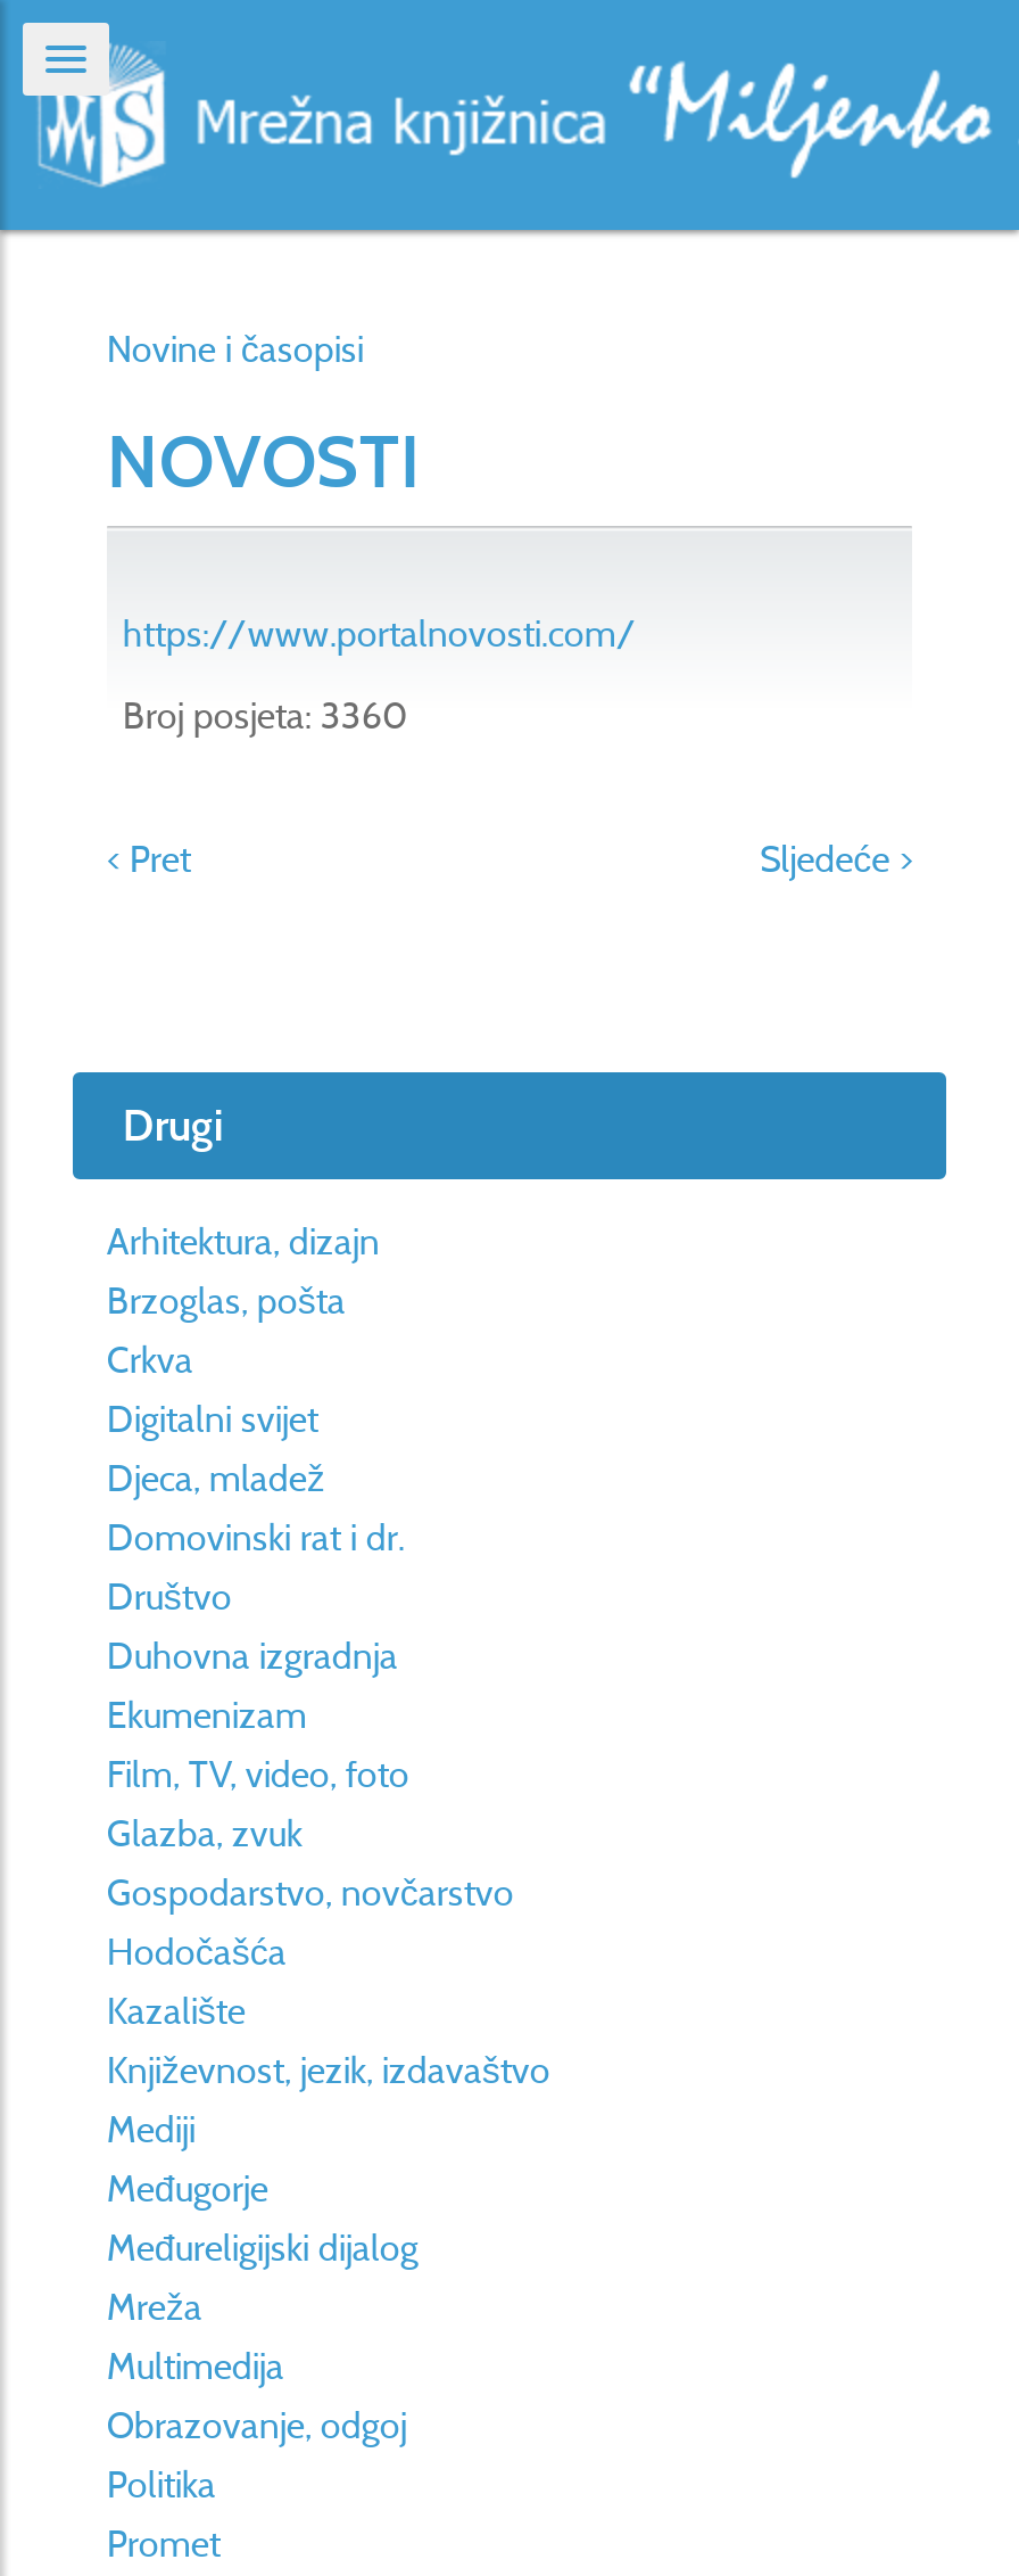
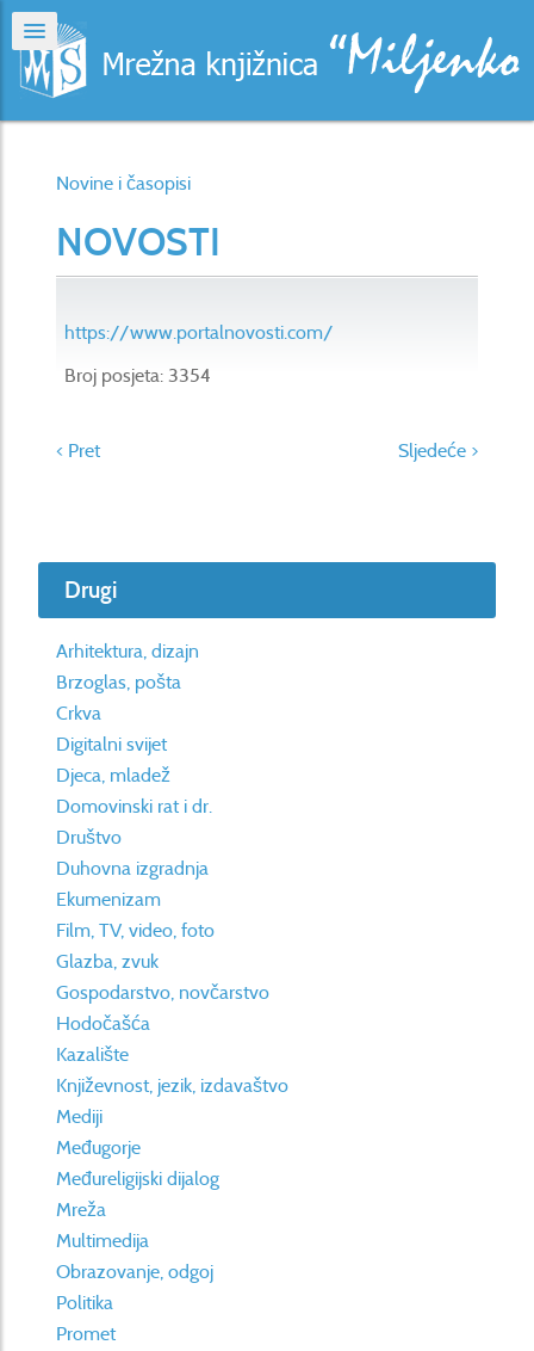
- Broj posjeta: 3360
+ Broj posjeta: 3354
